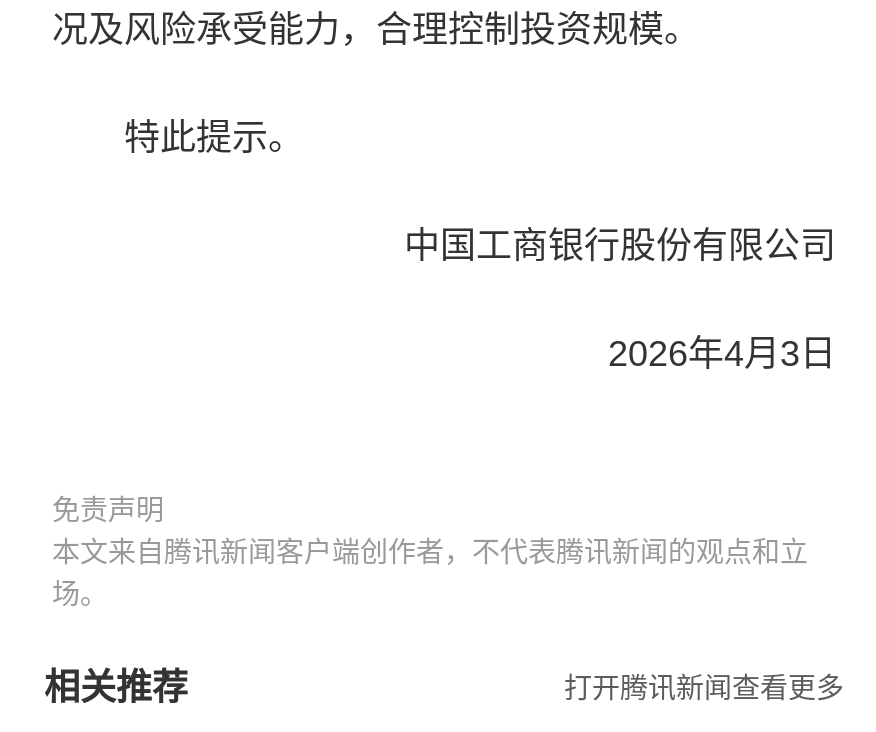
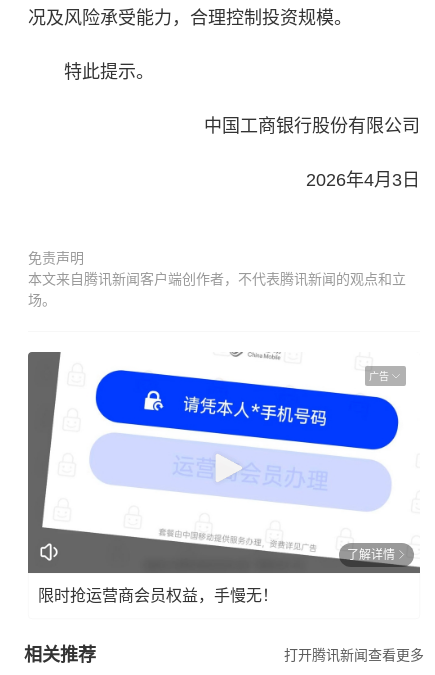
+ [image]
+ 广告

+ 了解详情
+ 限时抢运营商会员权益，手慢无！
